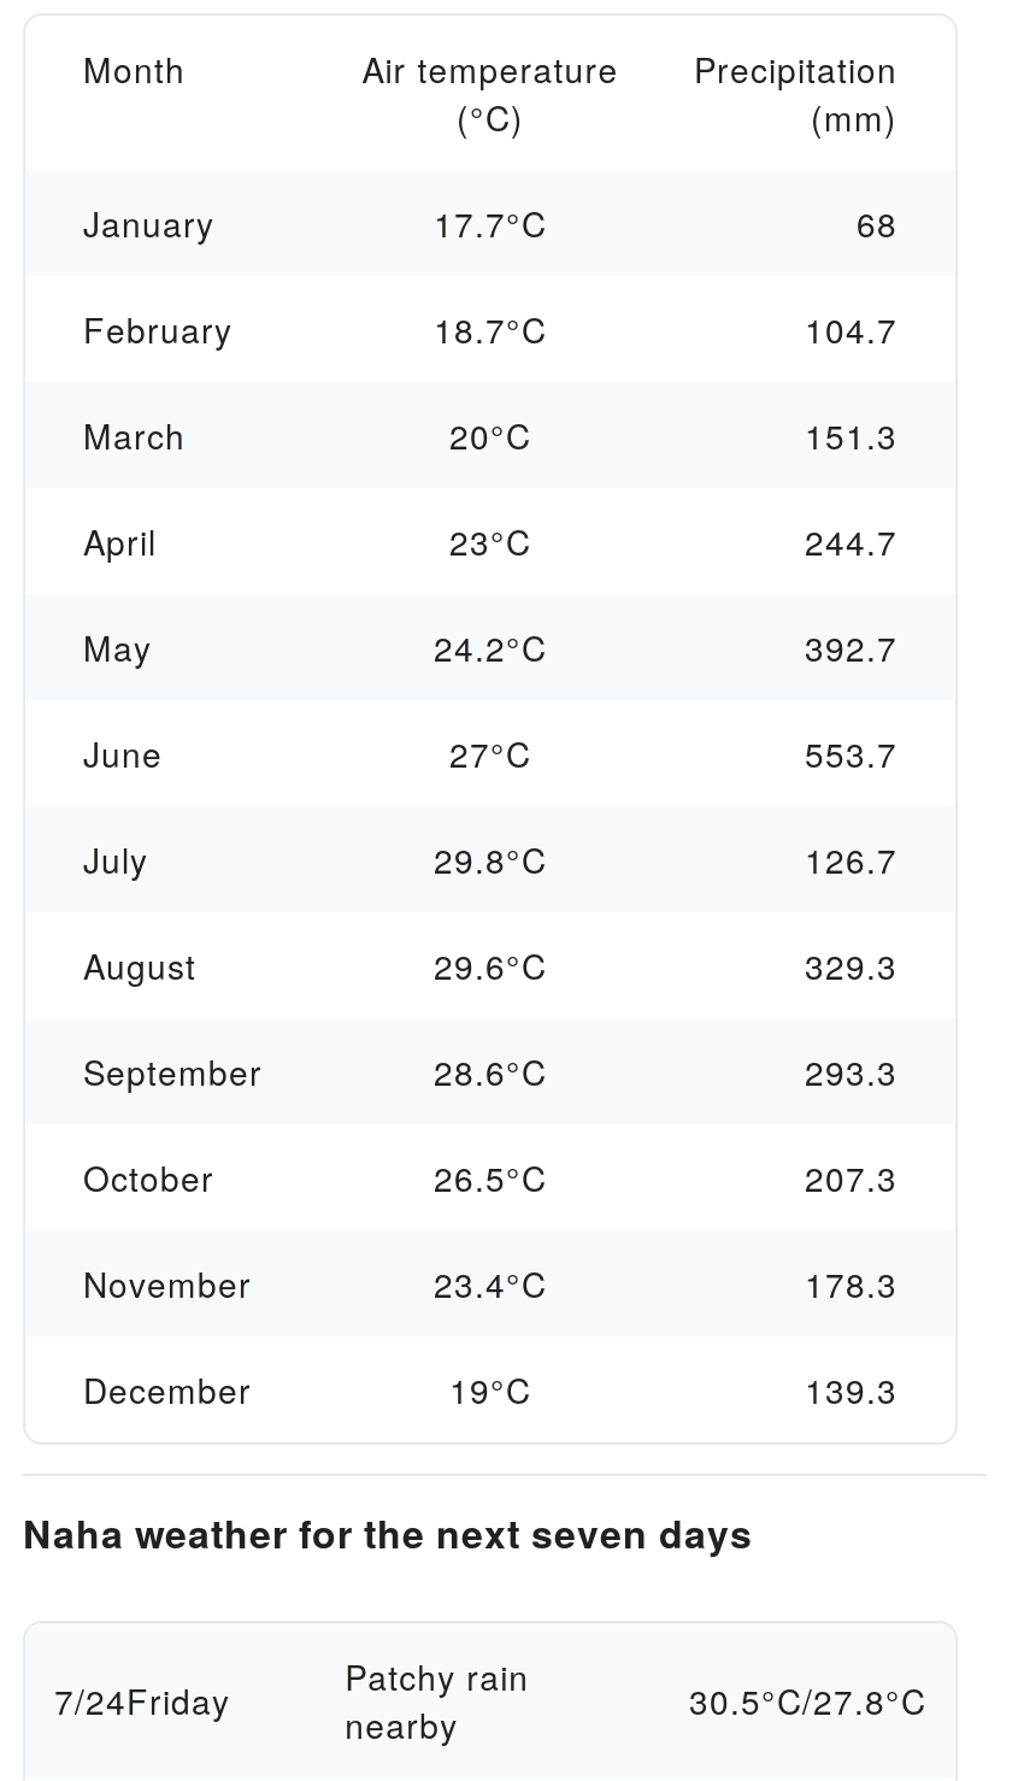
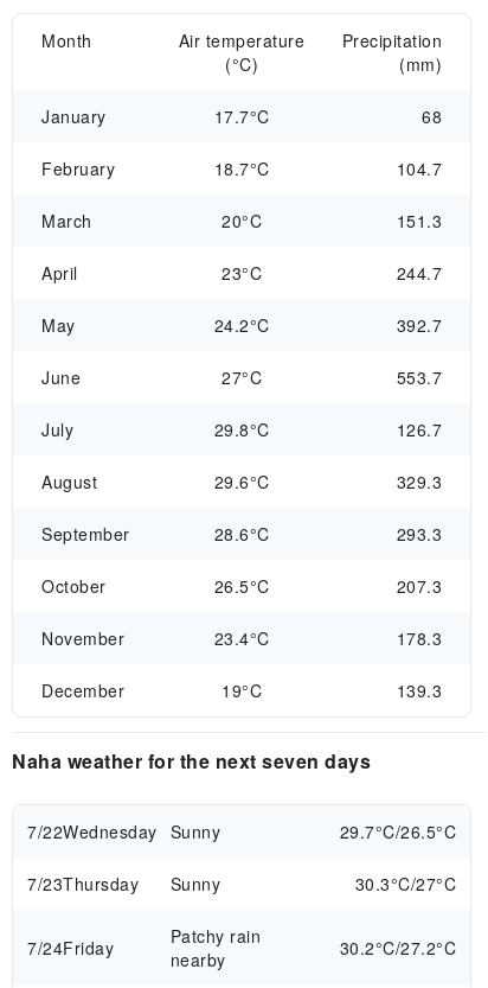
+ 7/22Wednesday Sunny
+ 29.7°C/26.5°C
+ 7/23Thursday
+ Sunny
+ 30.3°C/27°C

- 30.5°C/27.8°C
+ 30.2°C/27.2°C
